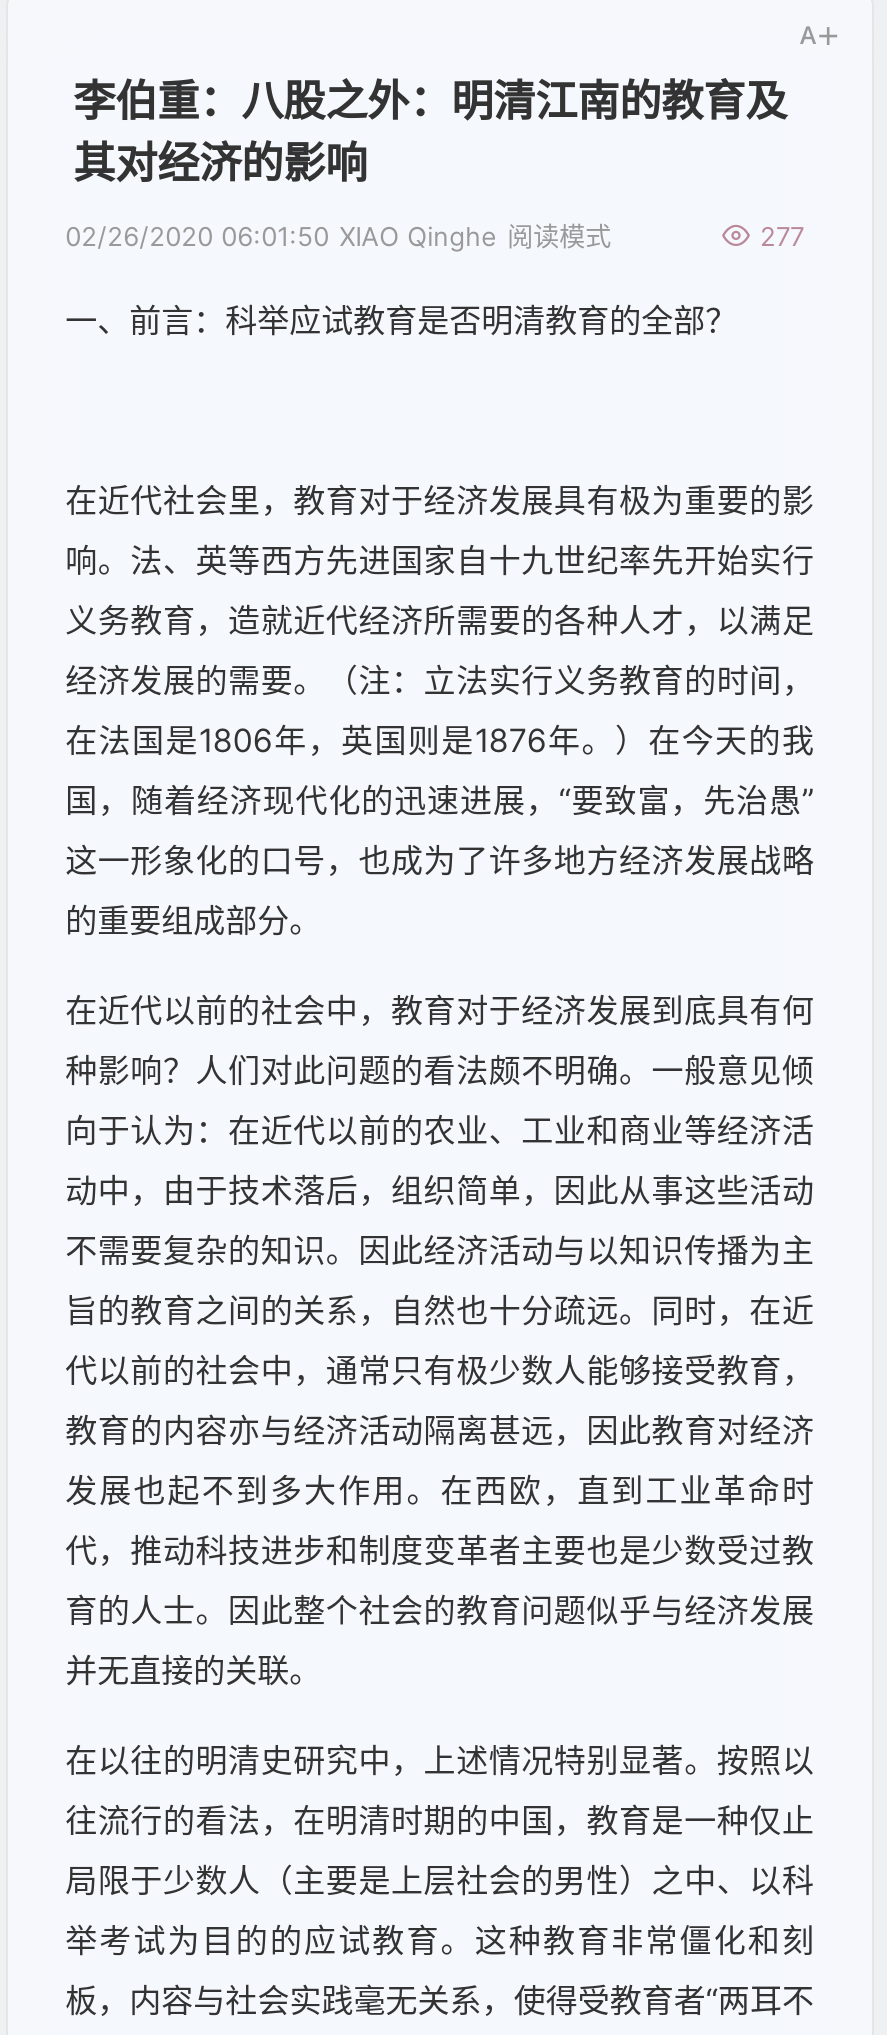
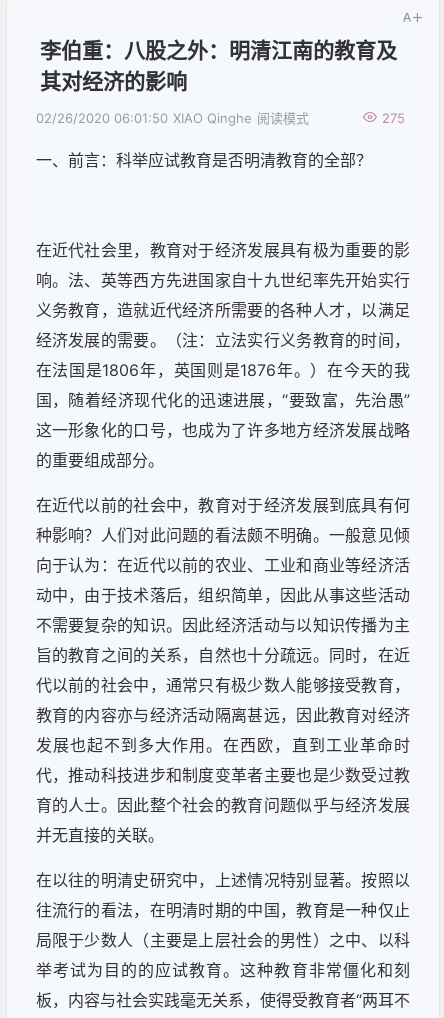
- 277
+ 275
